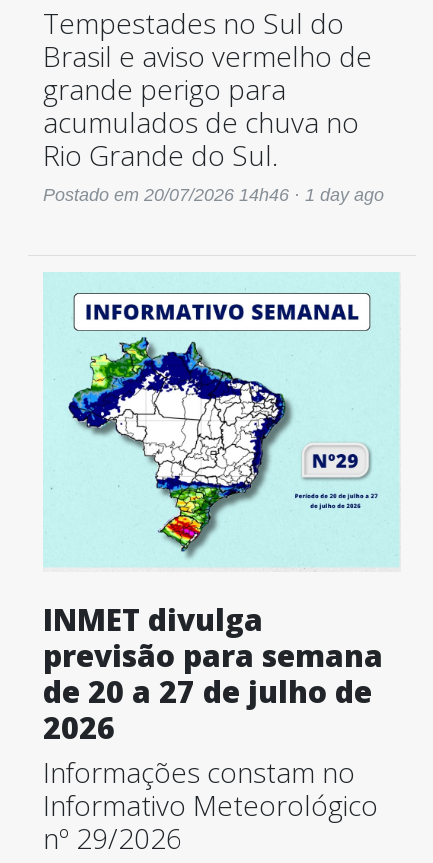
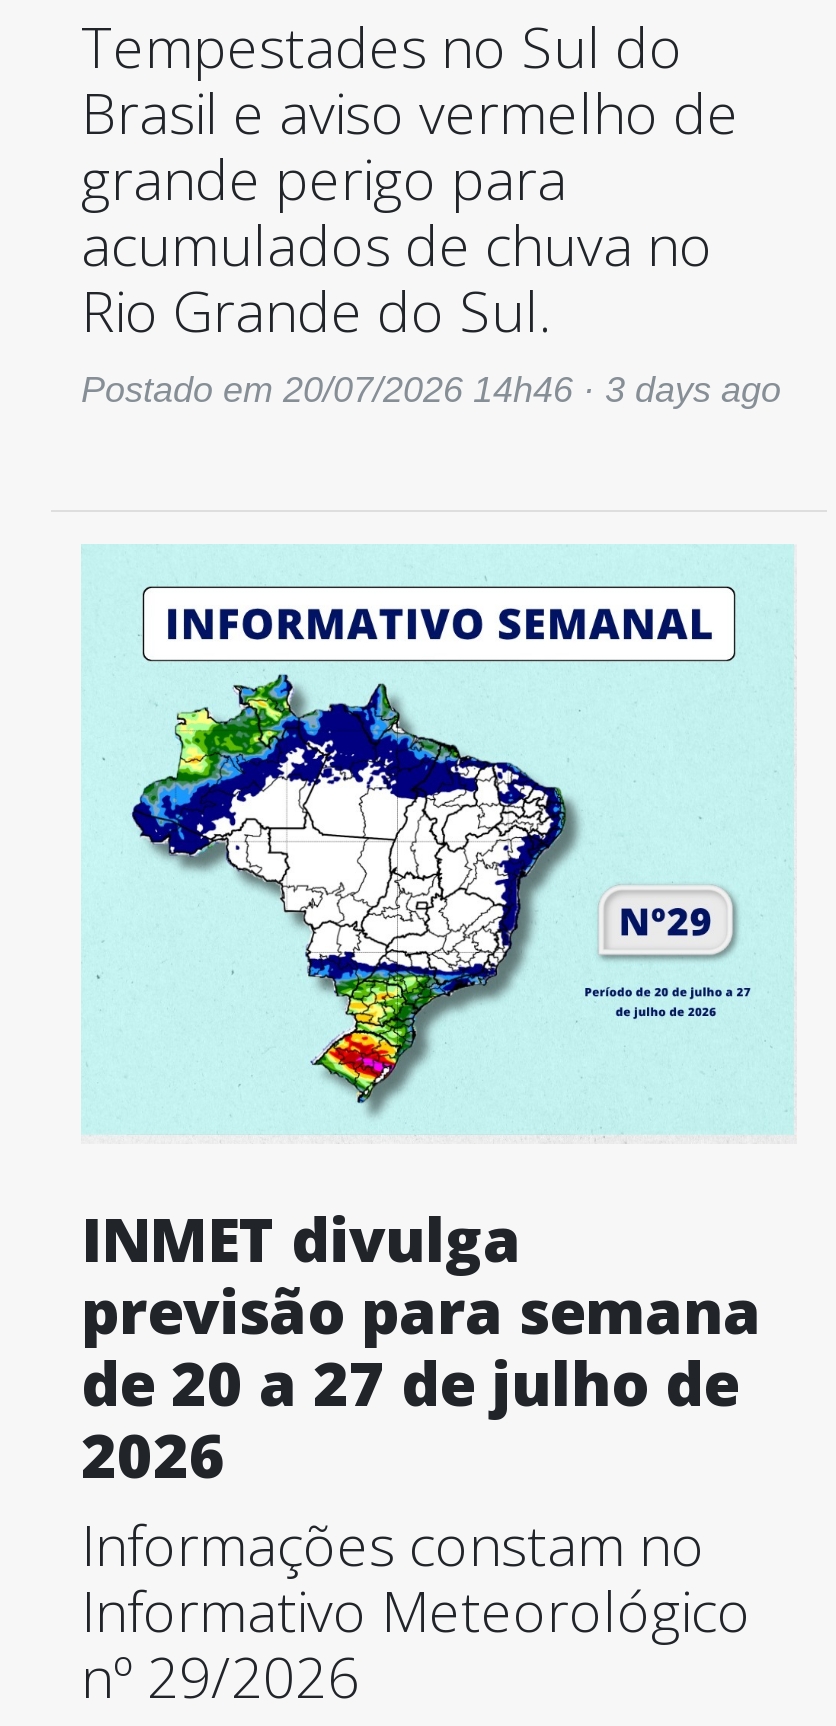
- Postado em 20/07/2026 14h46 · 1 day ago
+ Postado em 20/07/2026 14h46 · 3 days ago
